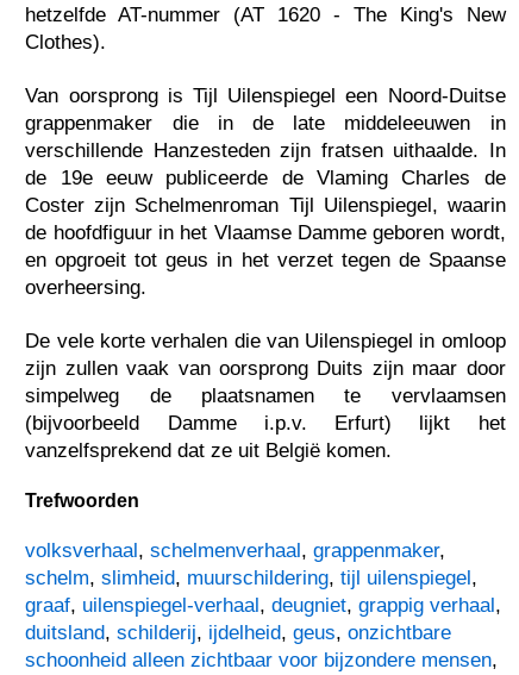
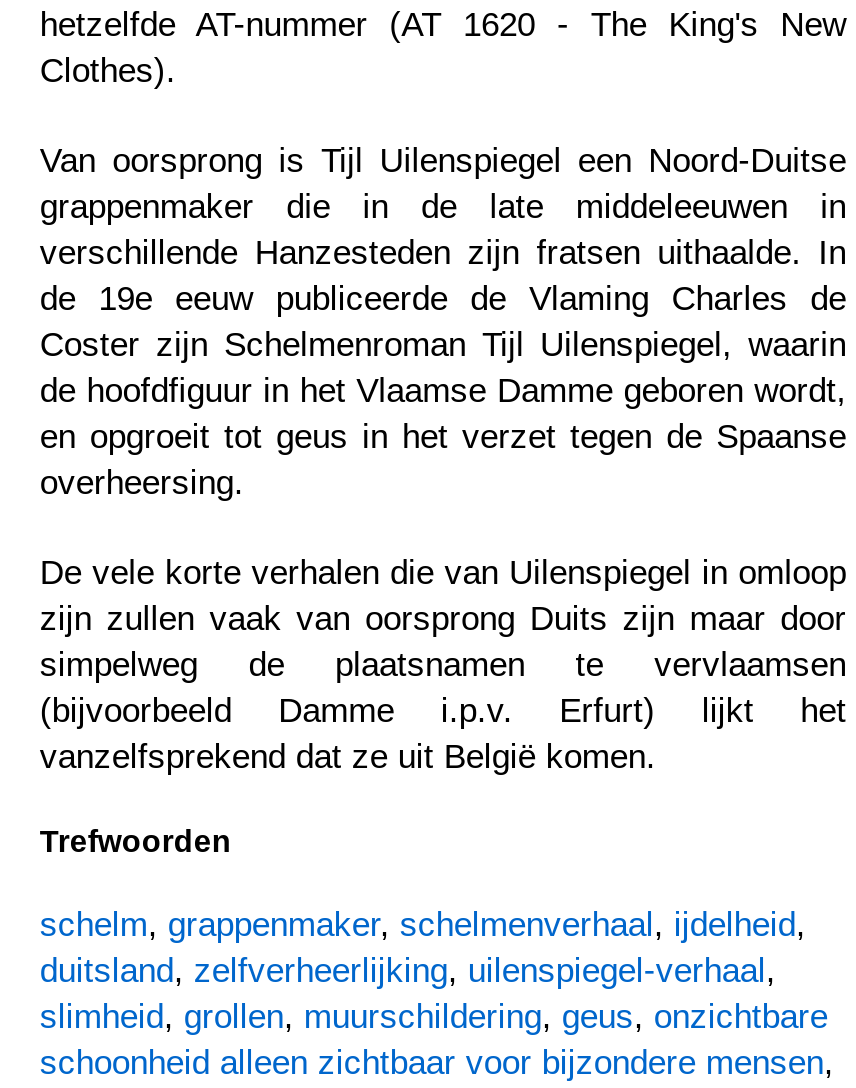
- volksverhaal, schelmenverhaal, grappenmaker,
- schelm, slimheid, muurschildering, tijl uilenspiegel,
- graaf, uilenspiegel-verhaal, deugniet, grappig verhaal,
- duitsland, schilderij, ijdelheid, geus, onzichtbare
+ schelm, grappenmaker, schelmenverhaal, ijdelheid,
+ duitsland, zelfverheerlijking, uilenspiegel-verhaal,
+ slimheid, grollen, muurschildering, geus, onzichtbare
